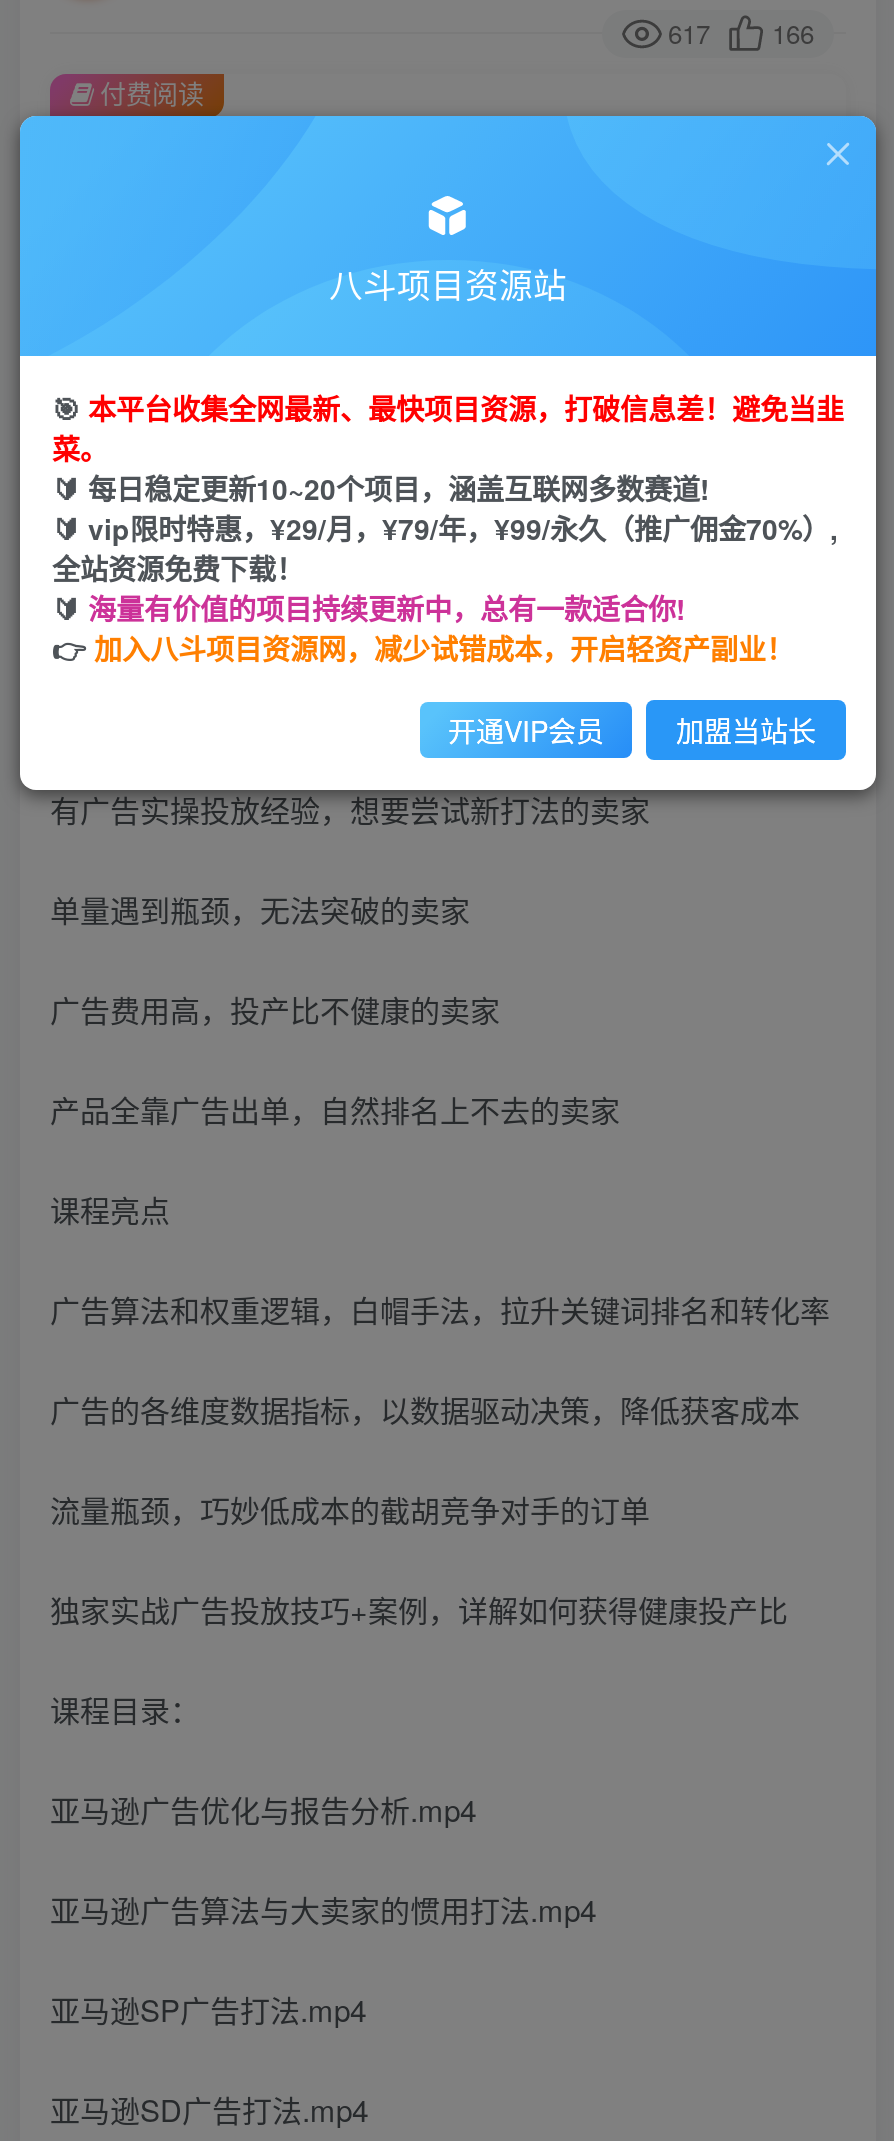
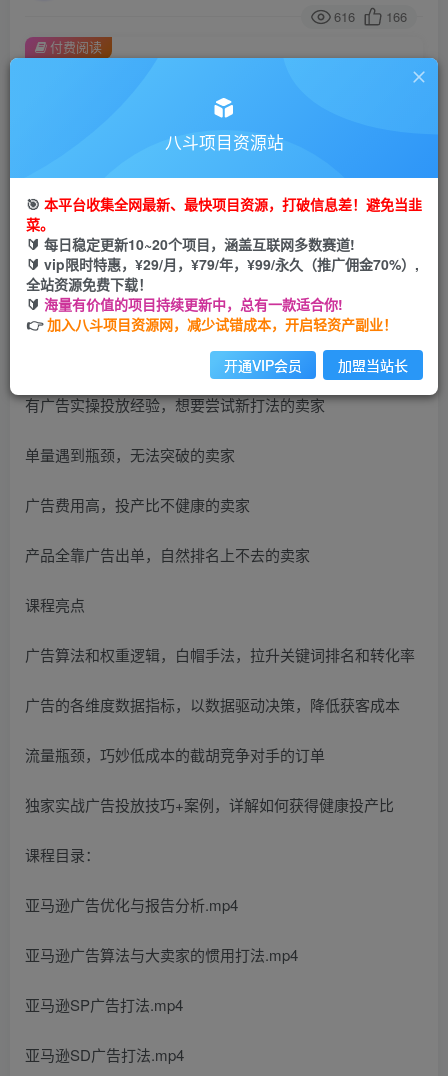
- 617 166
+ 616 166
